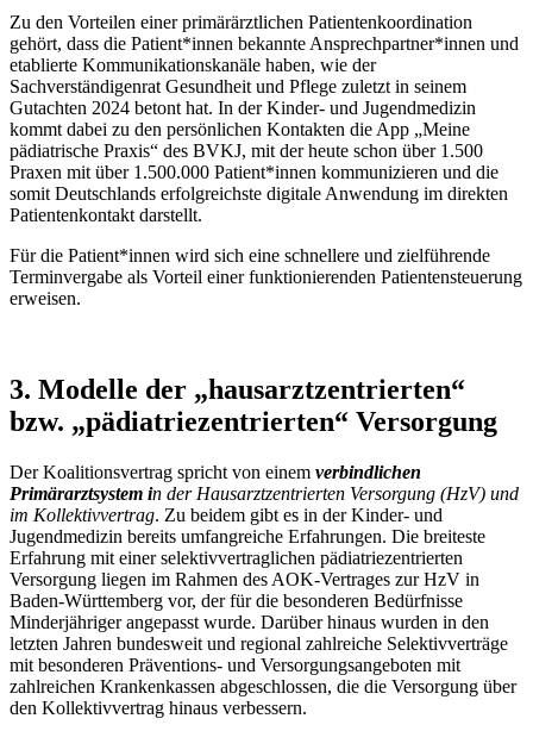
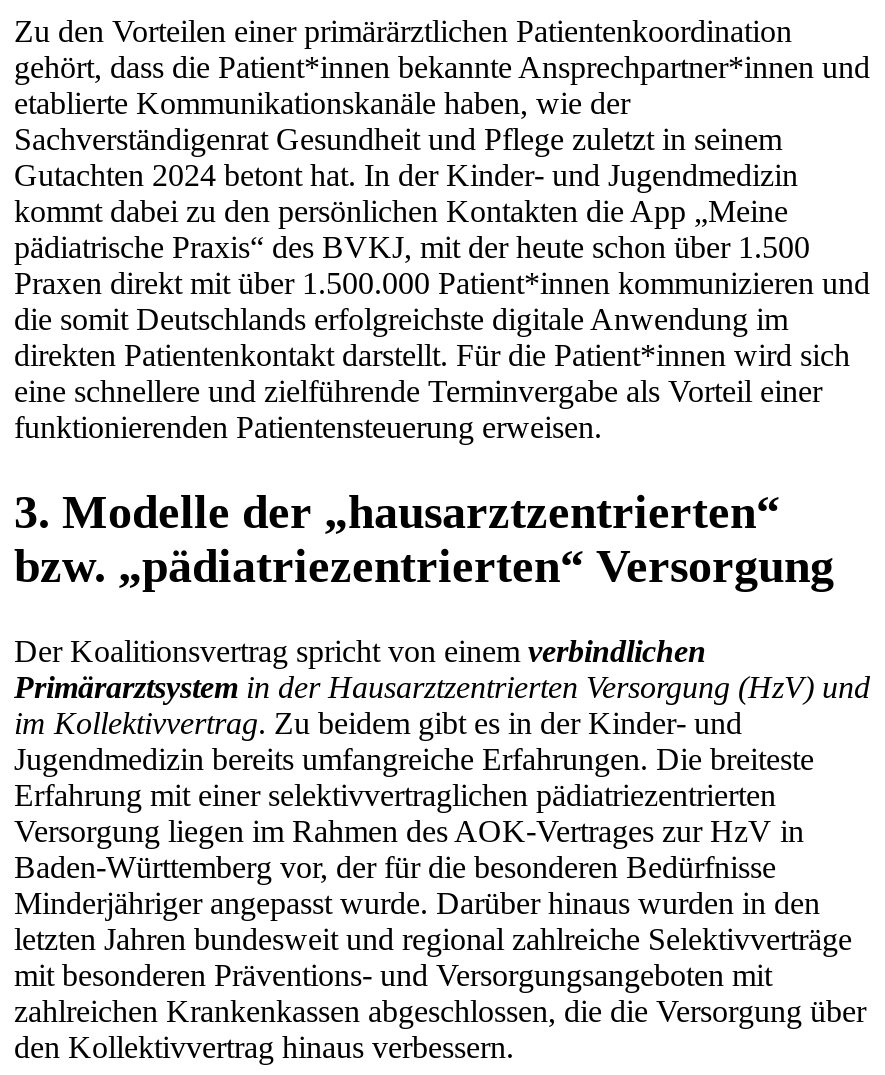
- Praxen mit über 1.500.000 Patient*innen kommunizieren und die
- somit Deutschlands erfolgreichste digitale Anwendung im direkten
- Patientenkontakt darstellt.
- Für die Patient*innen wird sich eine schnellere und zielführende
- Terminvergabe als Vorteil einer funktionierenden Patientensteuerung
- erweisen.
+ Praxen direkt mit über 1.500.000 Patient*innen kommunizieren und
+ die somit Deutschlands erfolgreichste digitale Anwendung im
+ direkten Patientenkontakt darstellt. Für die Patient*innen wird sich
+ eine schnellere und zielführende Terminvergabe als Vorteil einer
+ funktionierenden Patientensteuerung erweisen.
